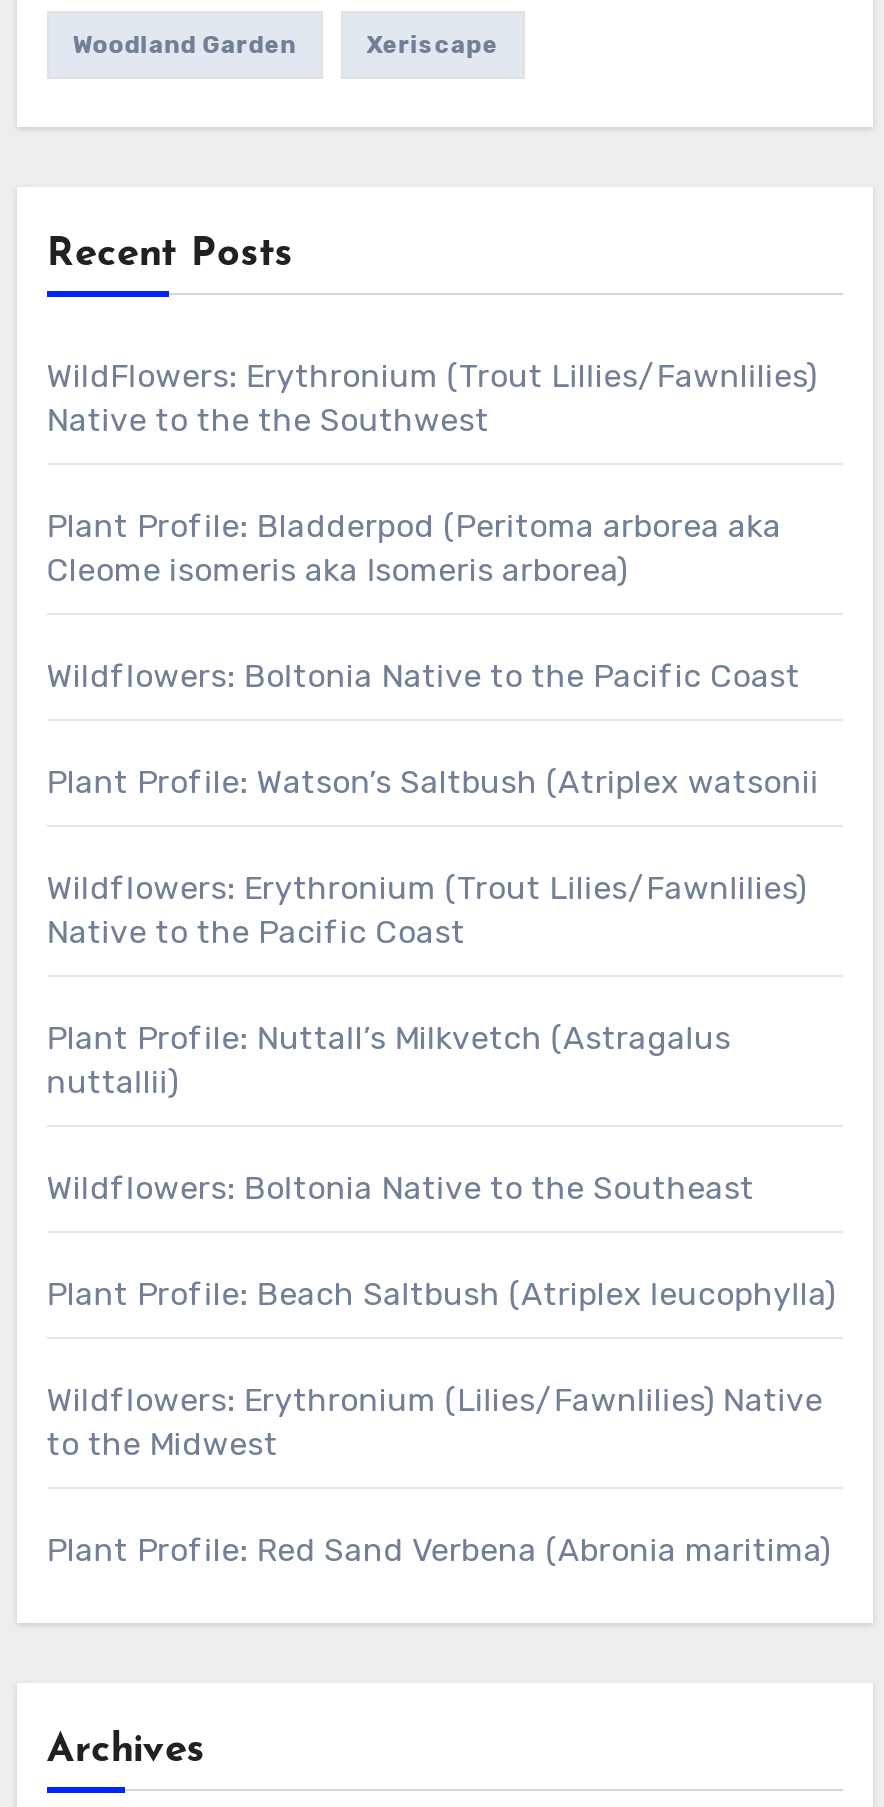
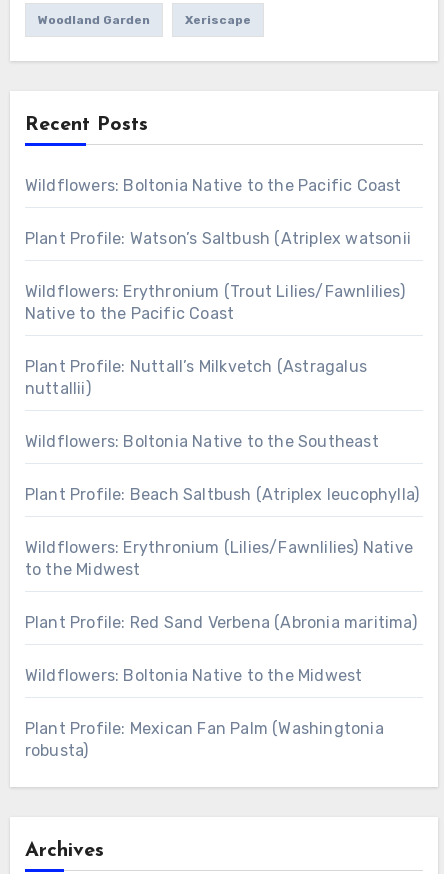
- WildFlowers: Erythronium (Trout Lillies/Fawnlilies)
- Native to the the Southwest
- Plant Profile: Bladderpod (Peritoma arborea aka
- Cleome isomeris aka Isomeris arborea)

moved up: Wildflowers: Boltonia Native to the Pacific Coast | Plant Profile: Watson’s Saltbush (Atriplex watsonii | Wildflowers: Erythronium (Trout Lilies/Fawnlilies) | ... | to the Midwest | Plant Profile: Red Sand Verbena (Abronia maritima)

+ Wildflowers: Boltonia Native to the Midwest
+ Plant Profile: Mexican Fan Palm (Washingtonia
+ robusta)
